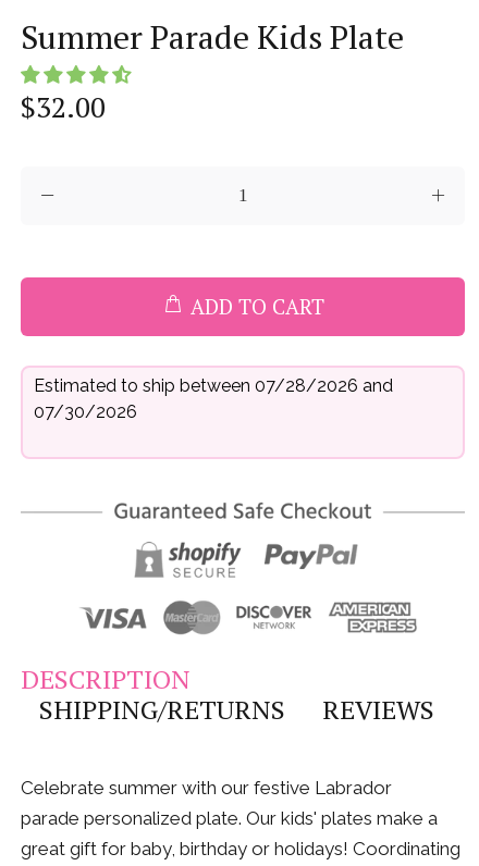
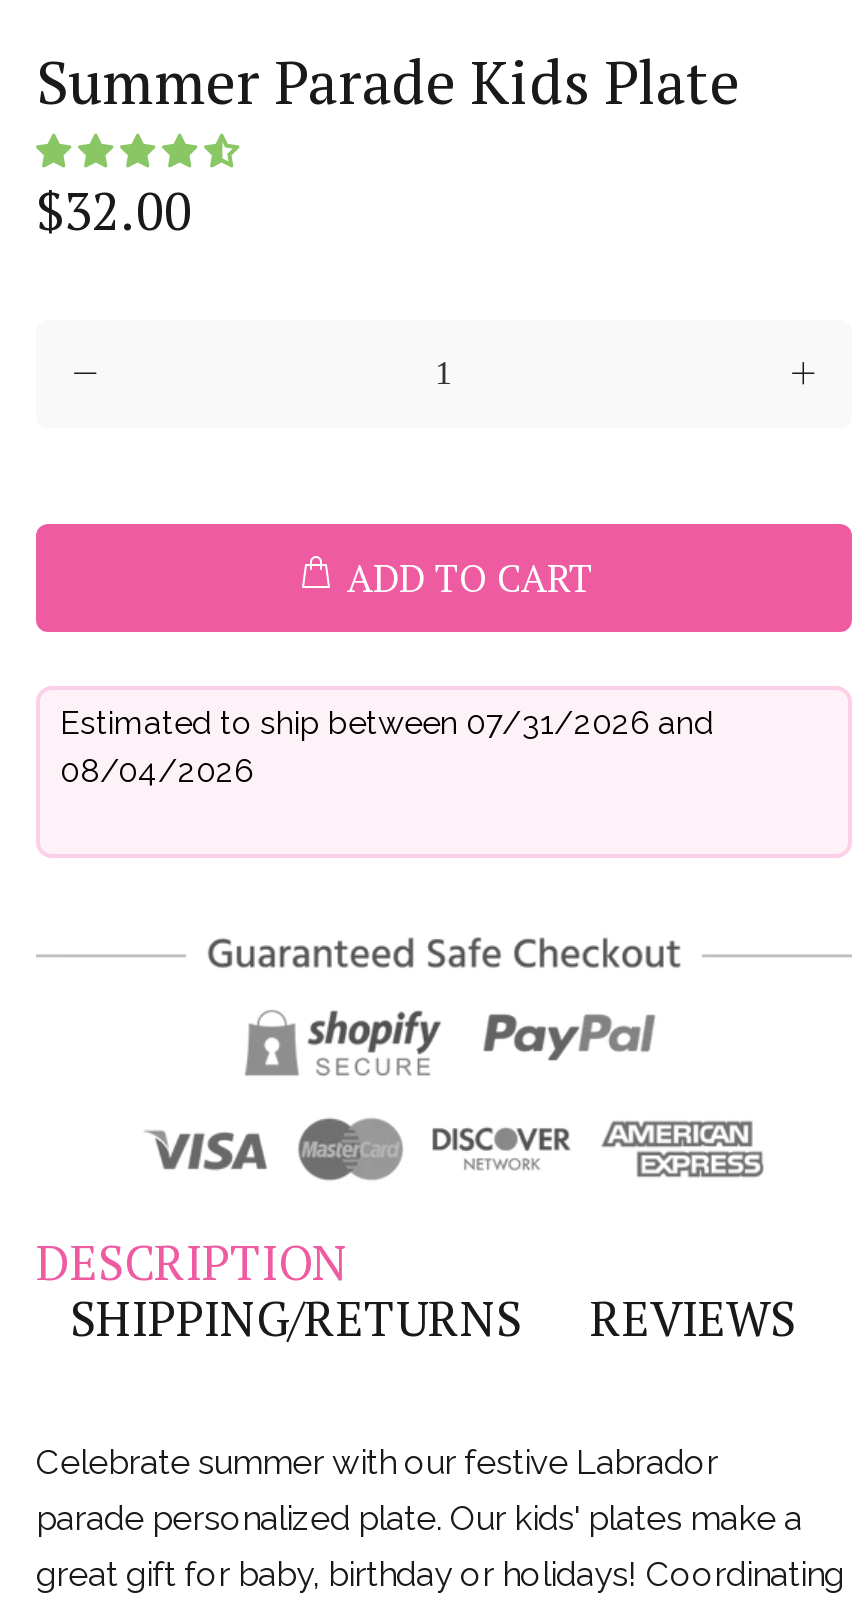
- Estimated to ship between 07/28/2026 and
+ Estimated to ship between 07/31/2026 and

- 07/30/2026
+ 08/04/2026
